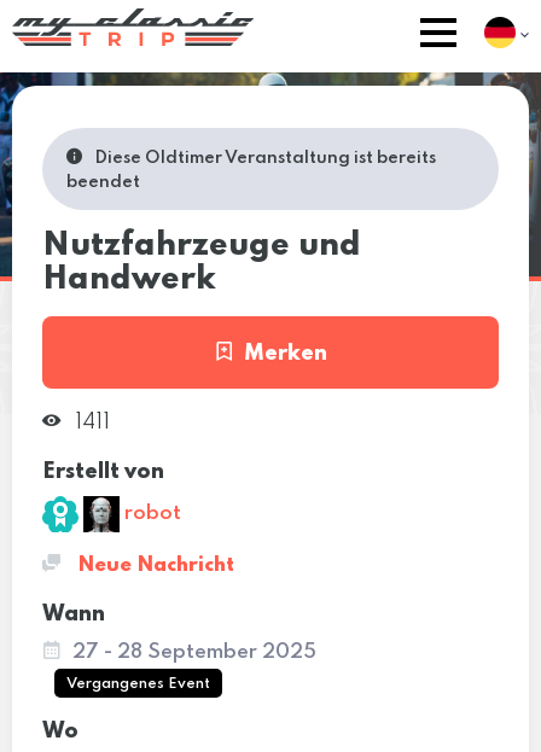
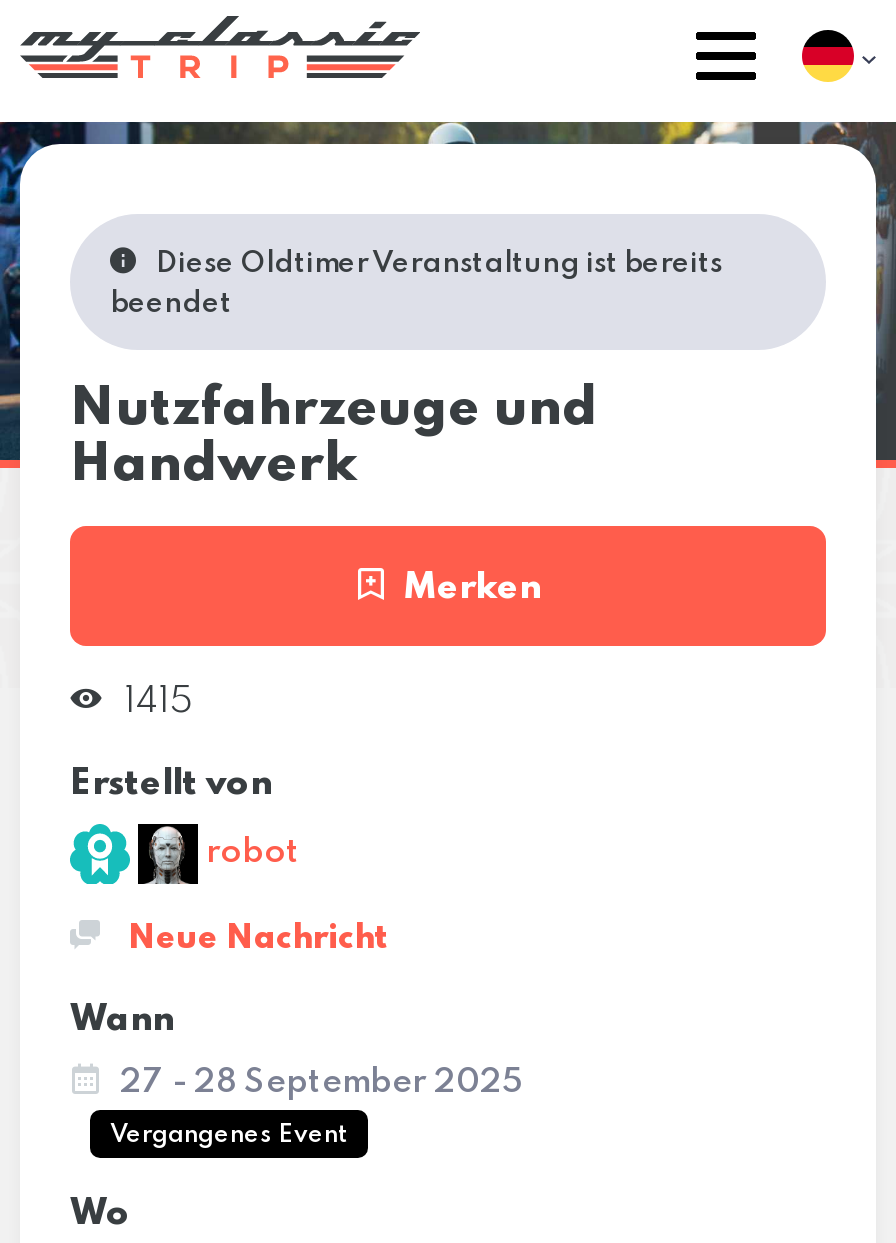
- 1411
+ 1415
